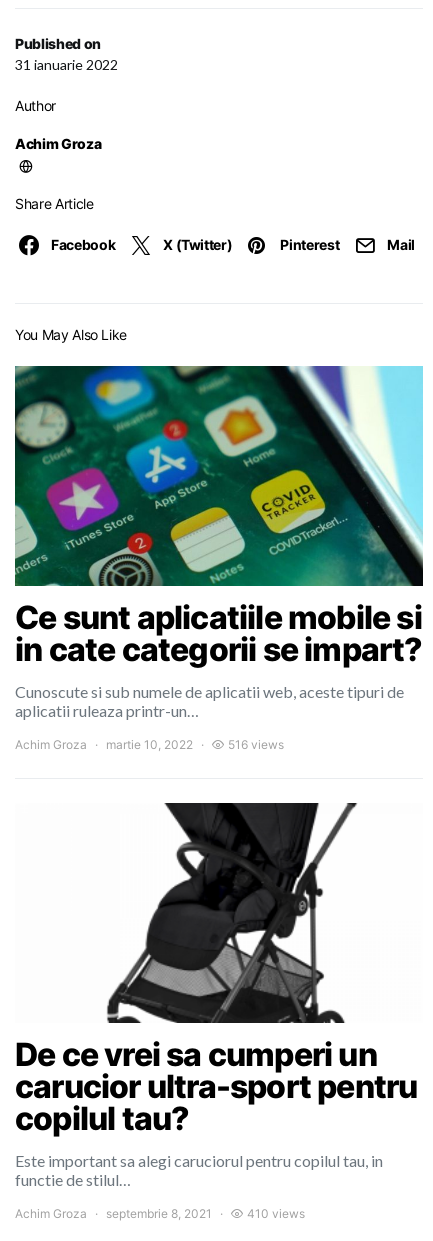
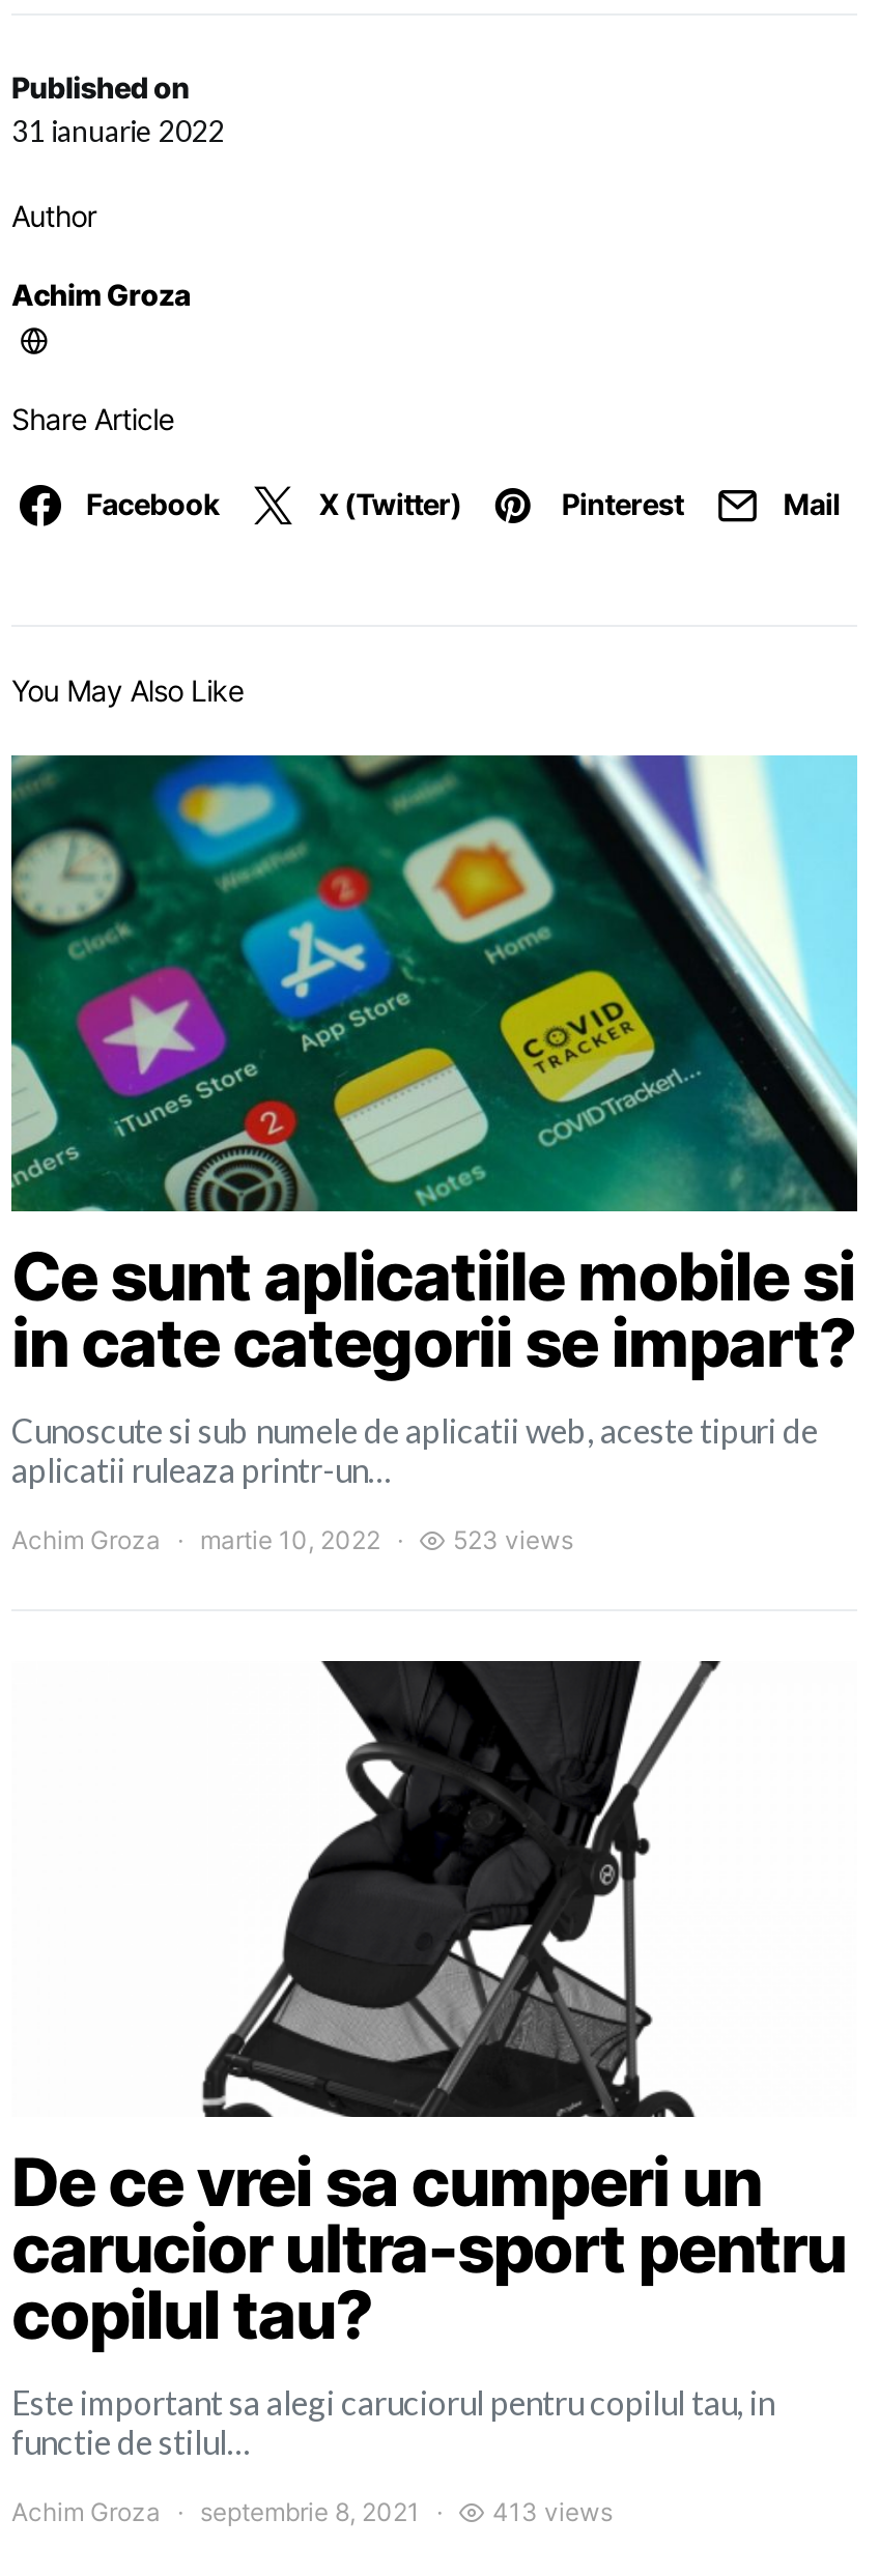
- 516 views
+ 523 views

- 410 views
+ 413 views
